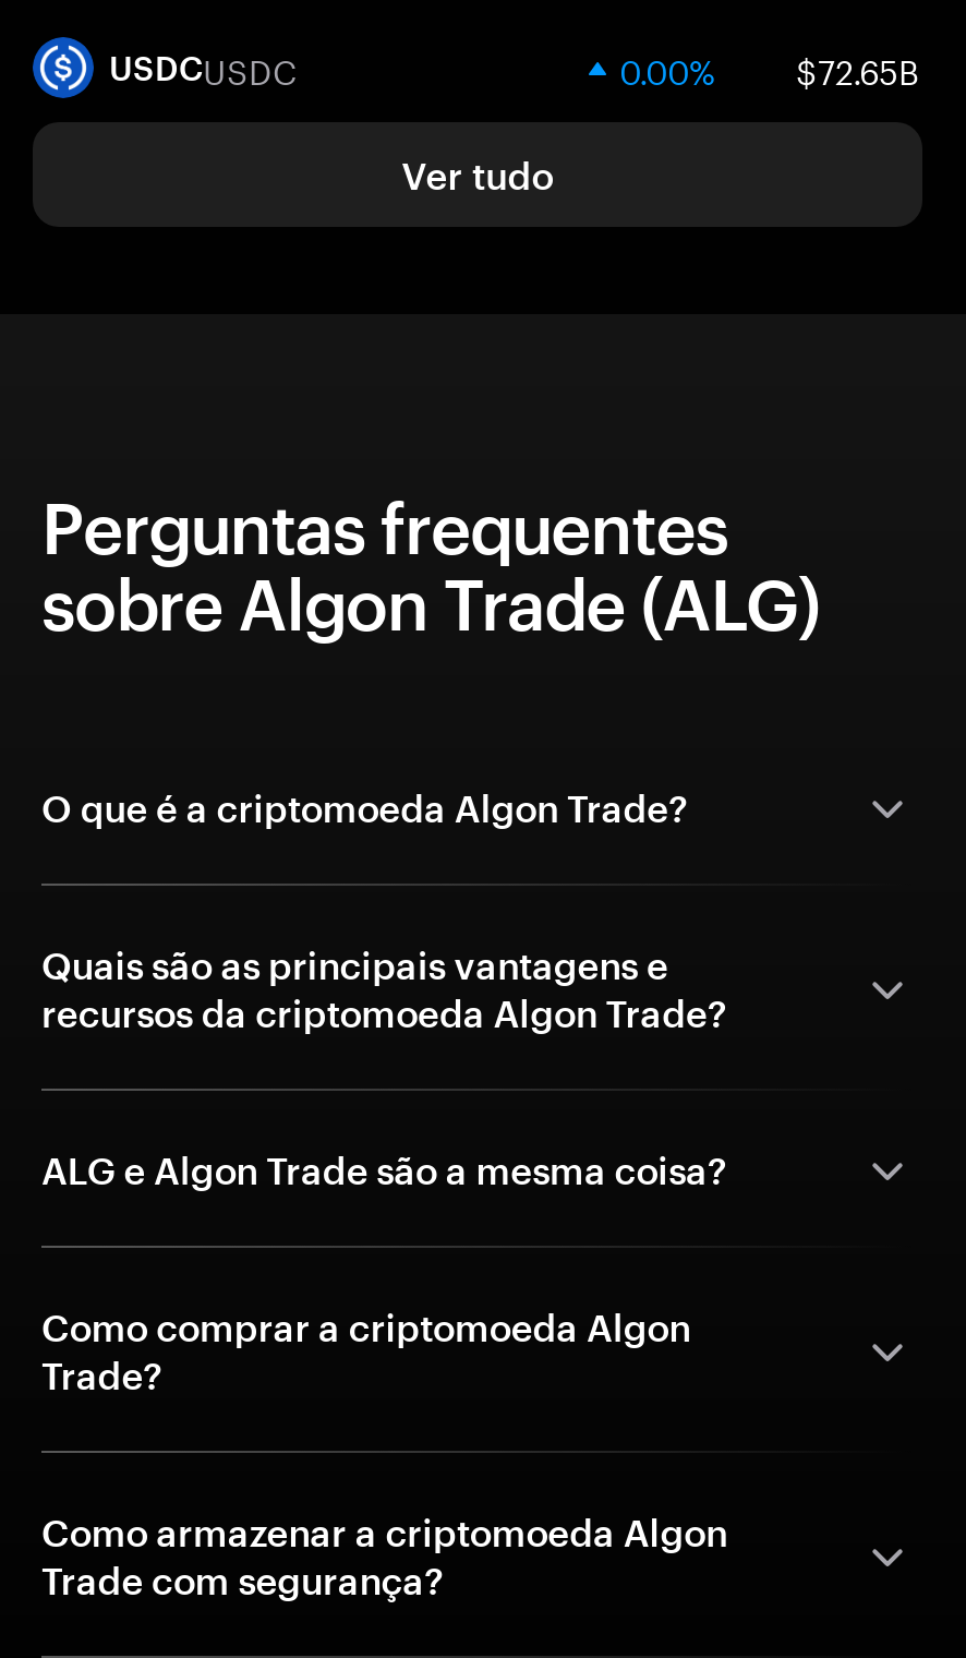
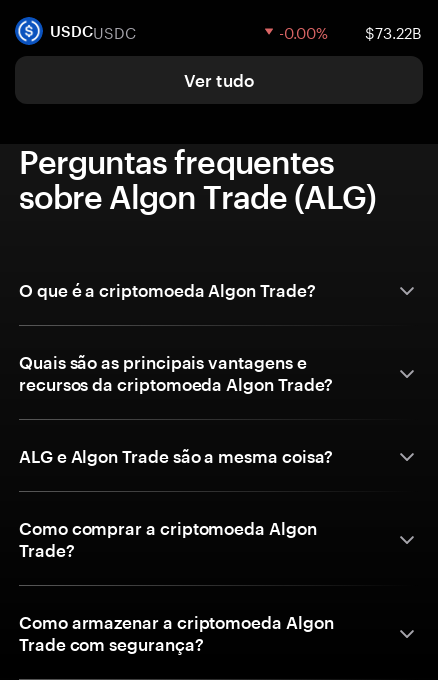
- 0.00%
- $72.65B
+ -0.00%
+ $73.22B
